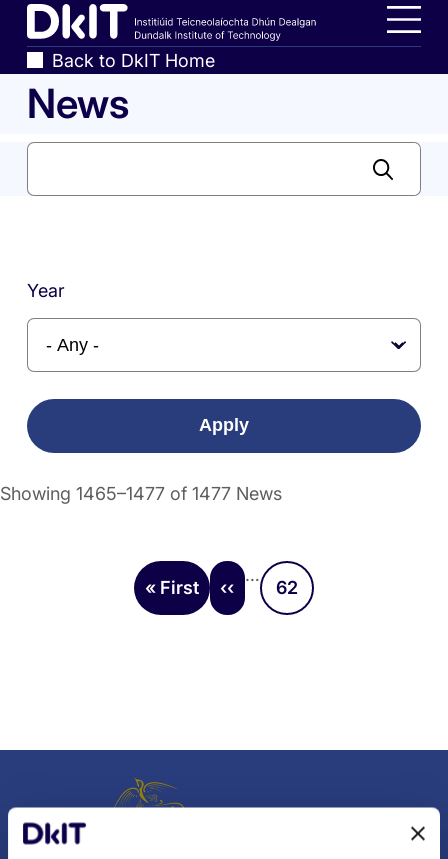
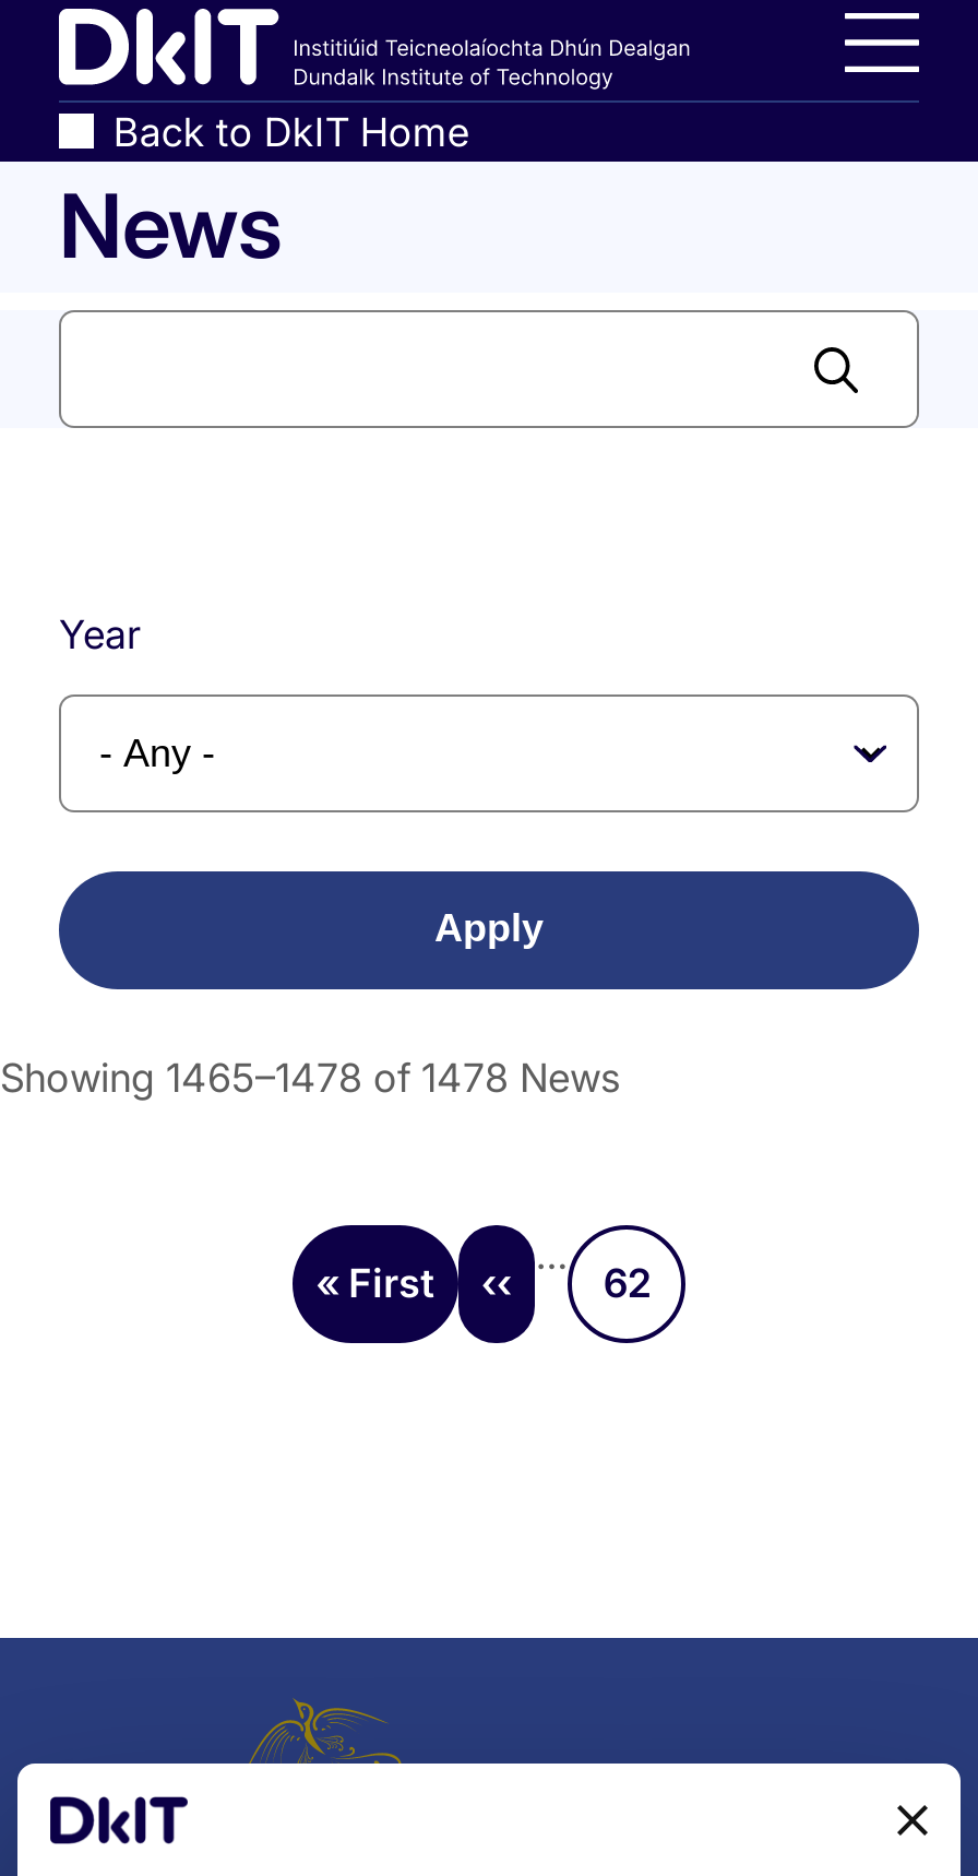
- Showing 1465–1477 of 1477 News
+ Showing 1465–1478 of 1478 News
